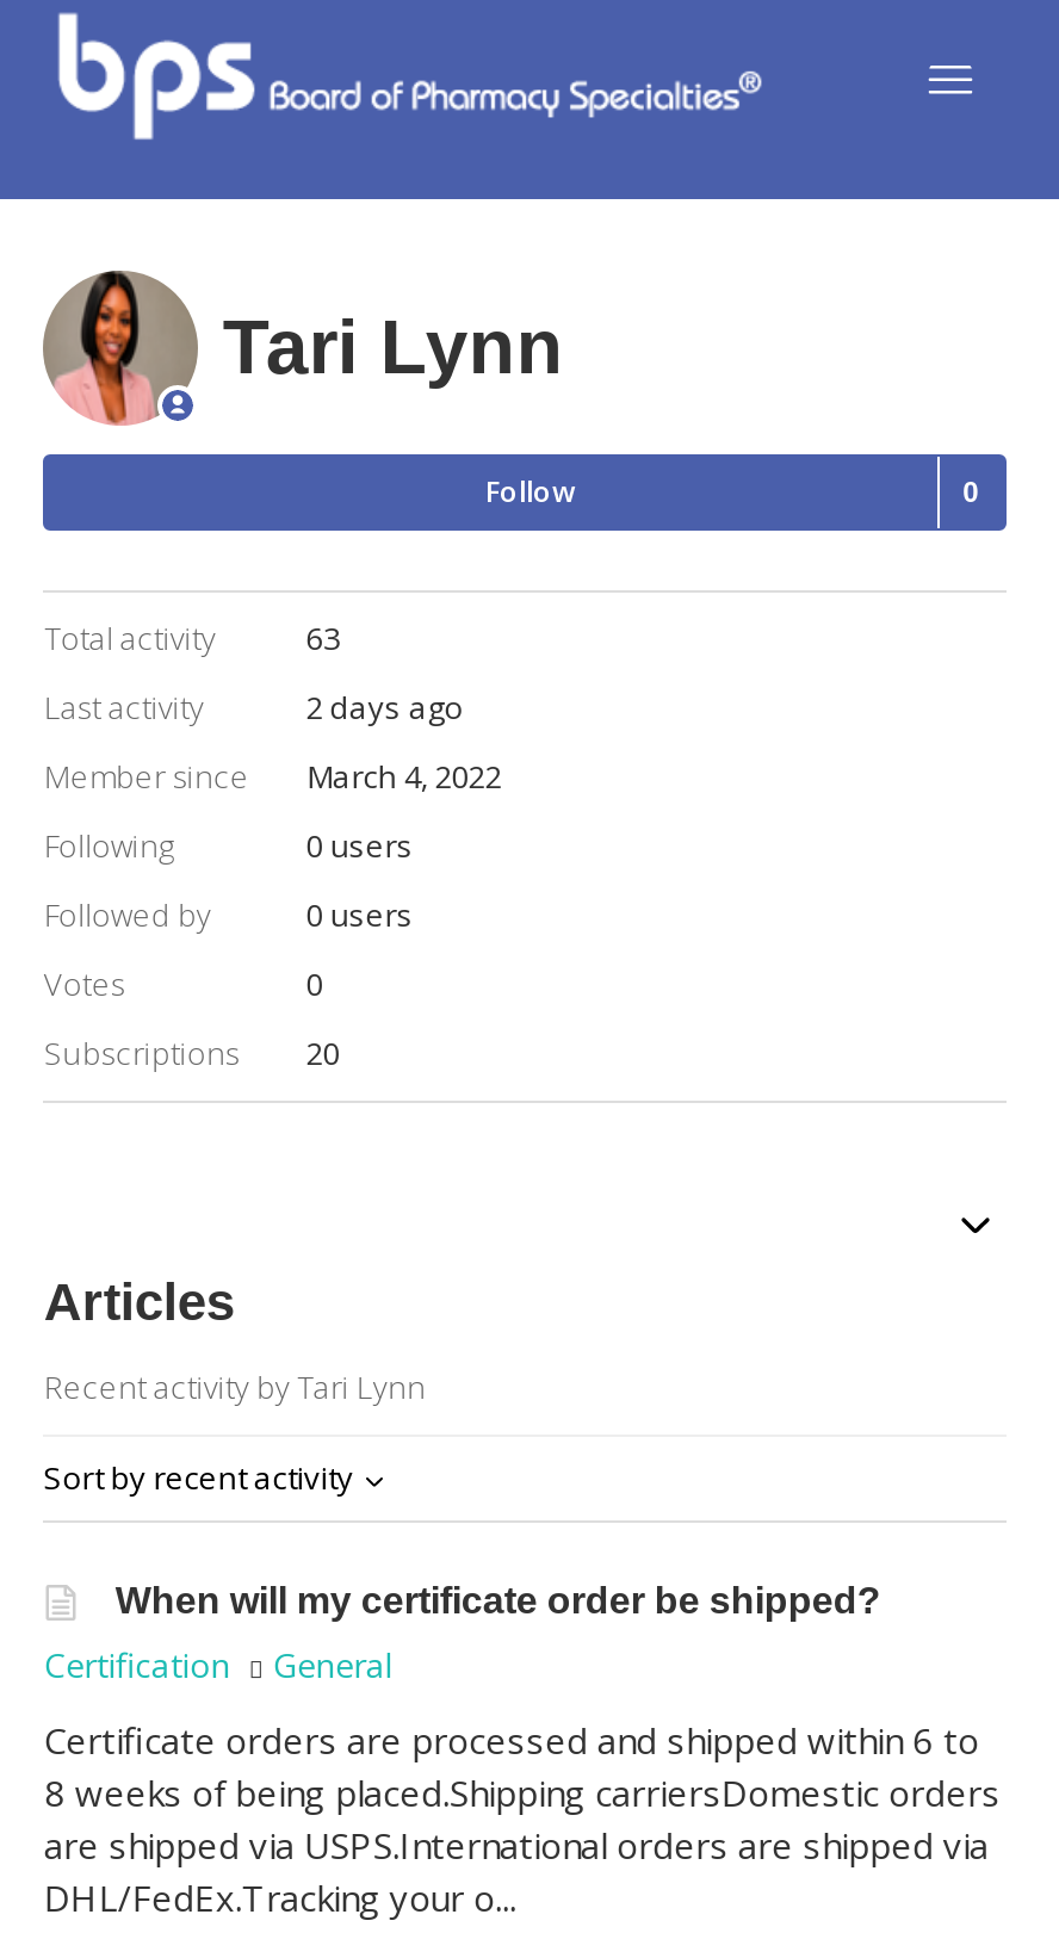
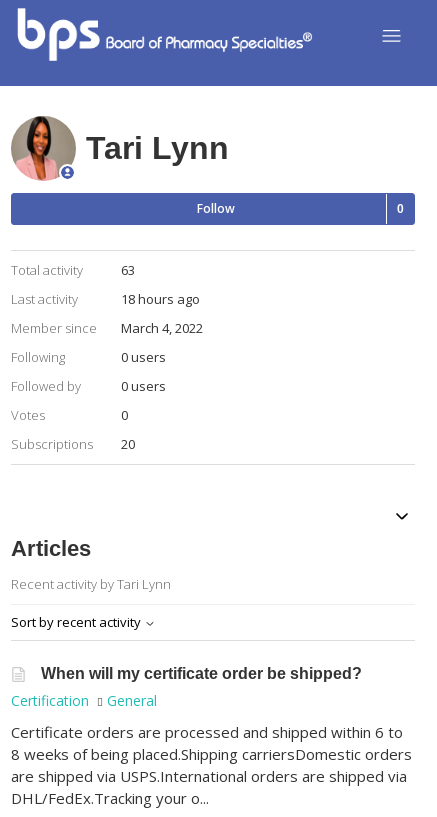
- 2 days ago
+ 18 hours ago
